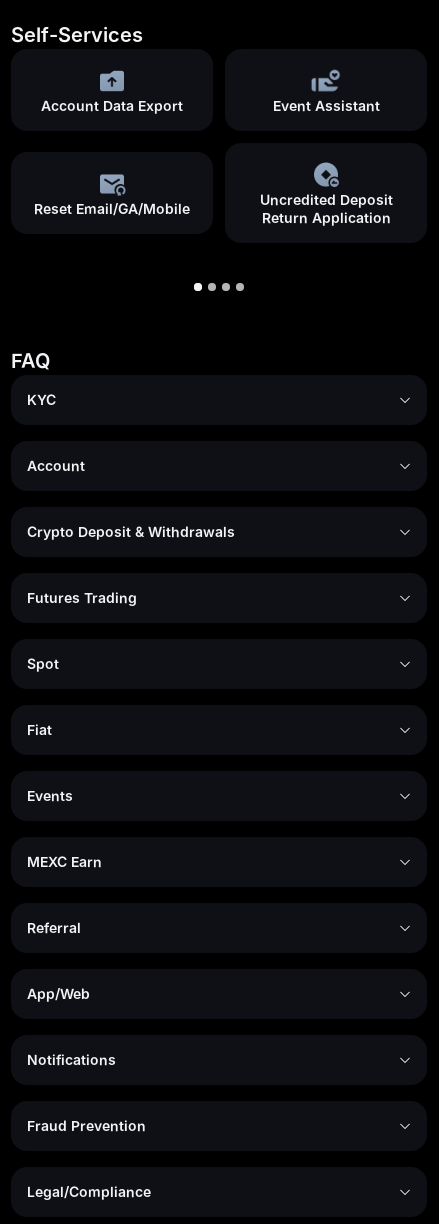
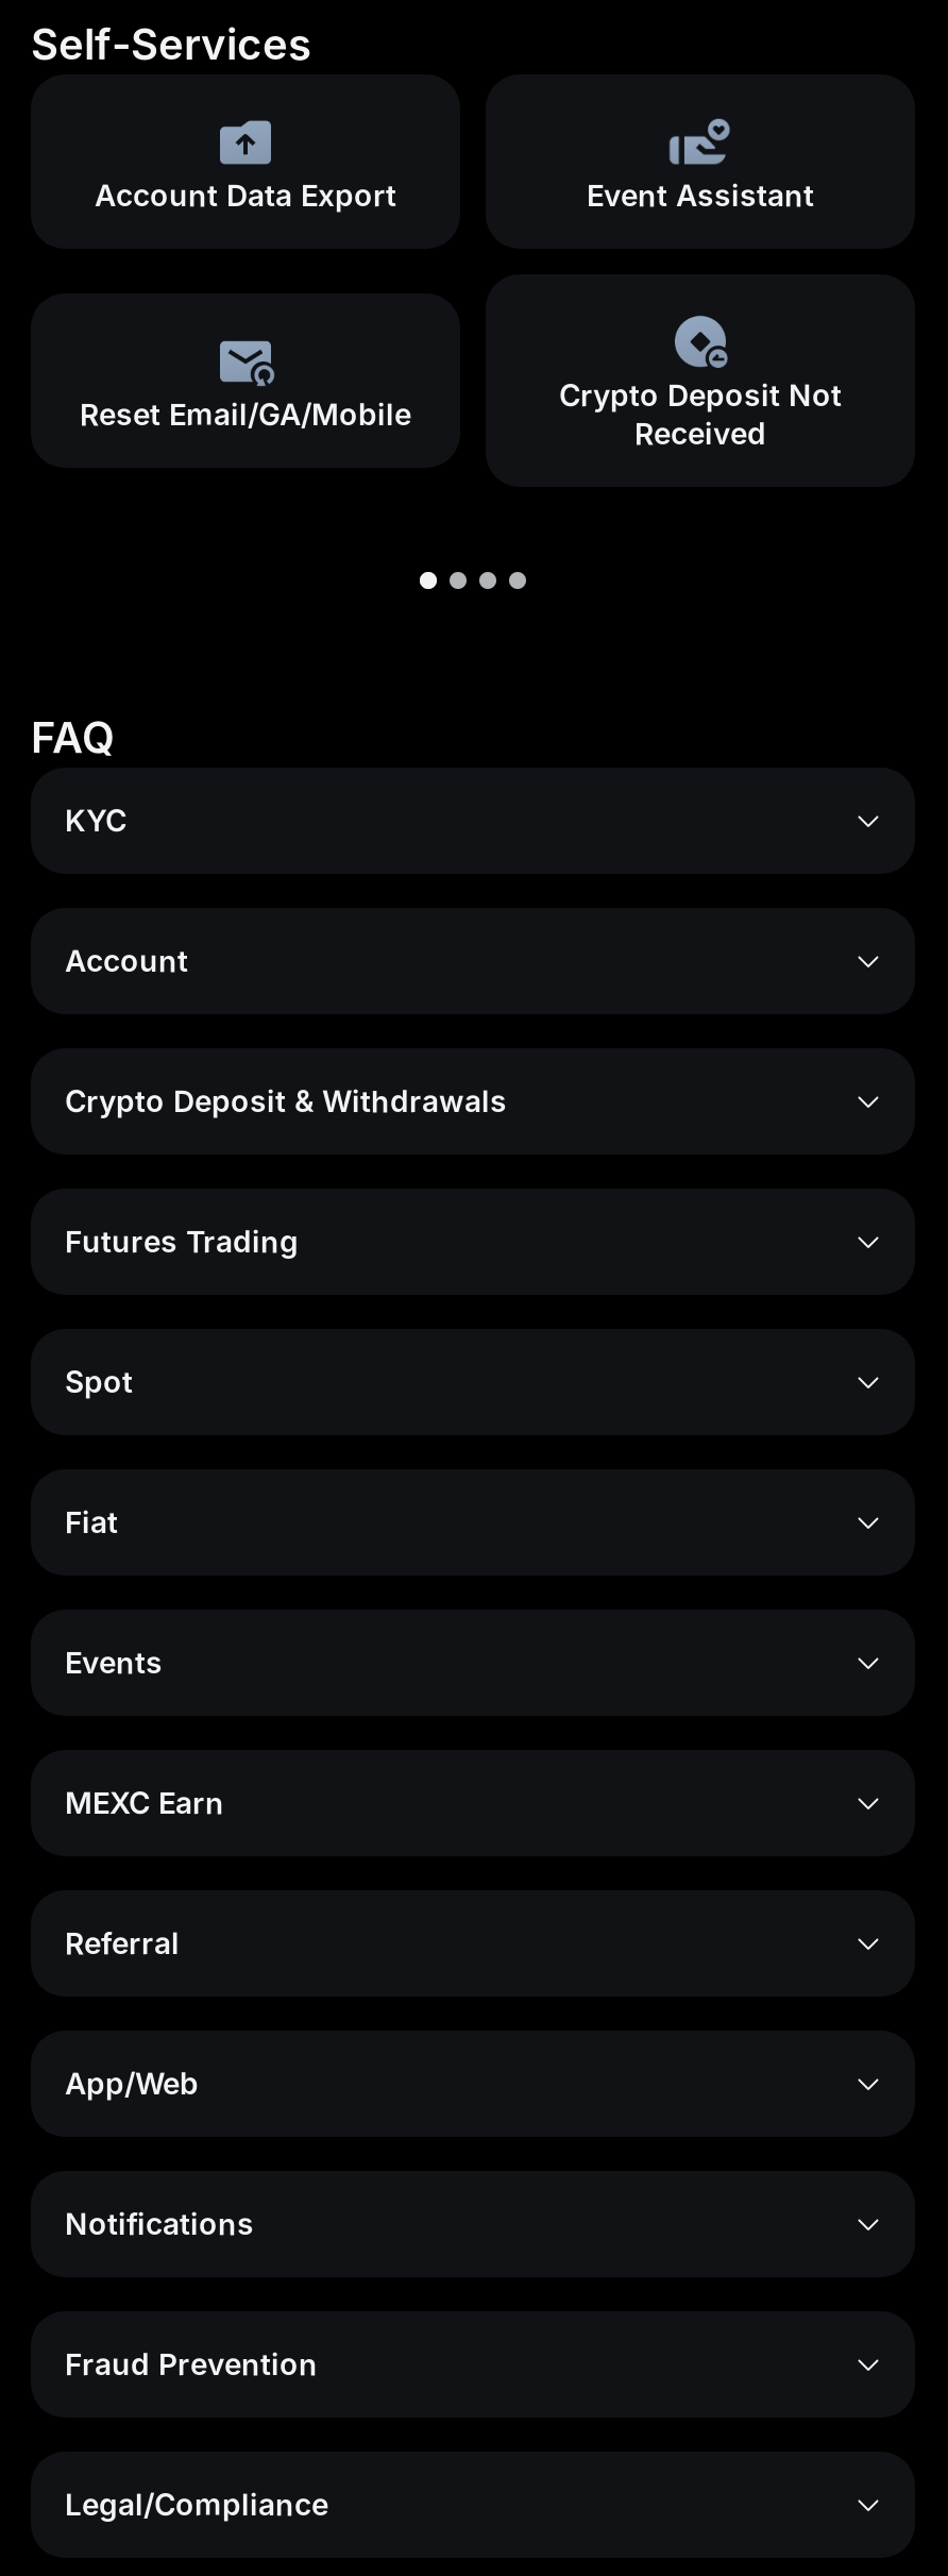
- Uncredited Deposit
- Return Application
+ Crypto Deposit Not
+ Received
